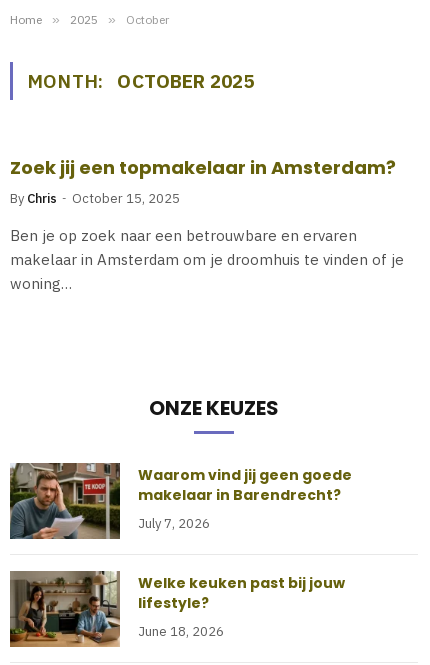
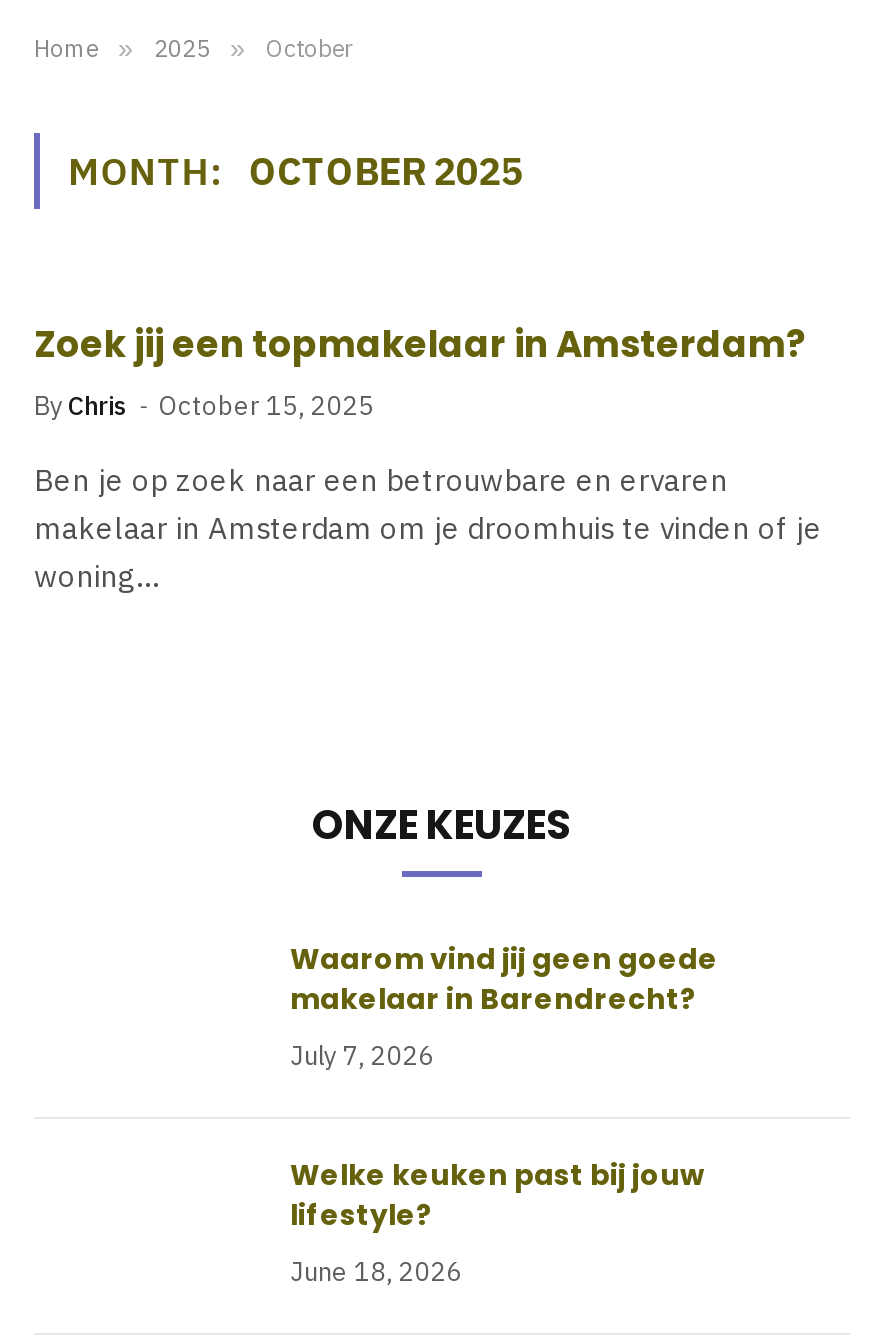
- [image]

- [image]
